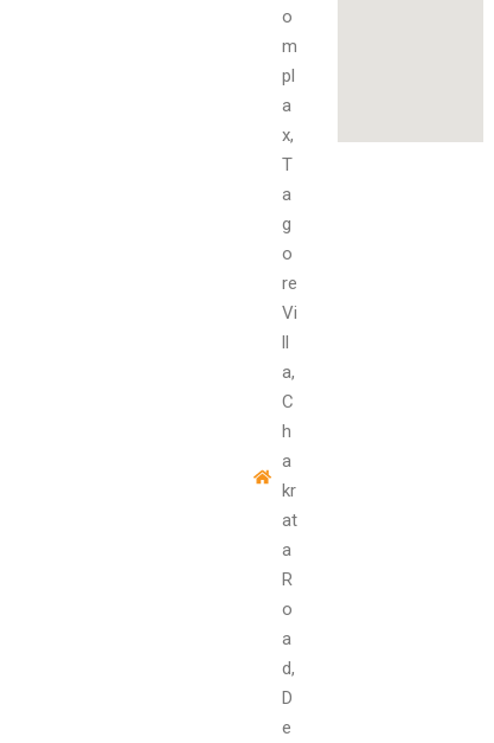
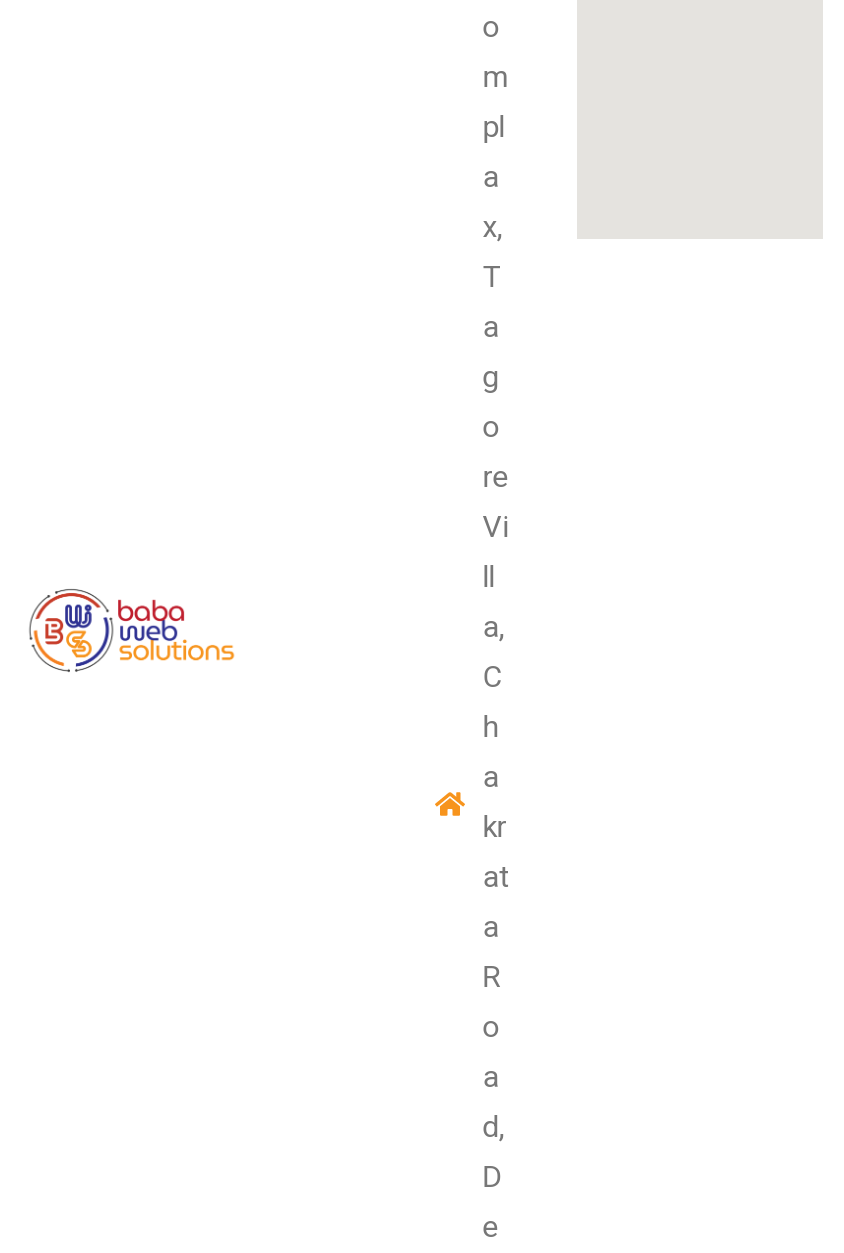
+ [image]
